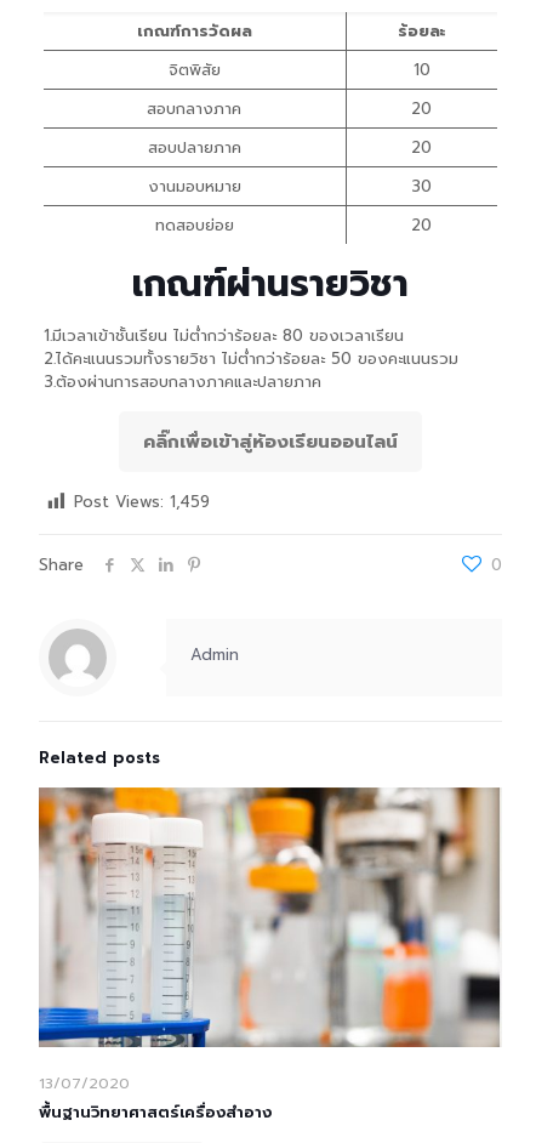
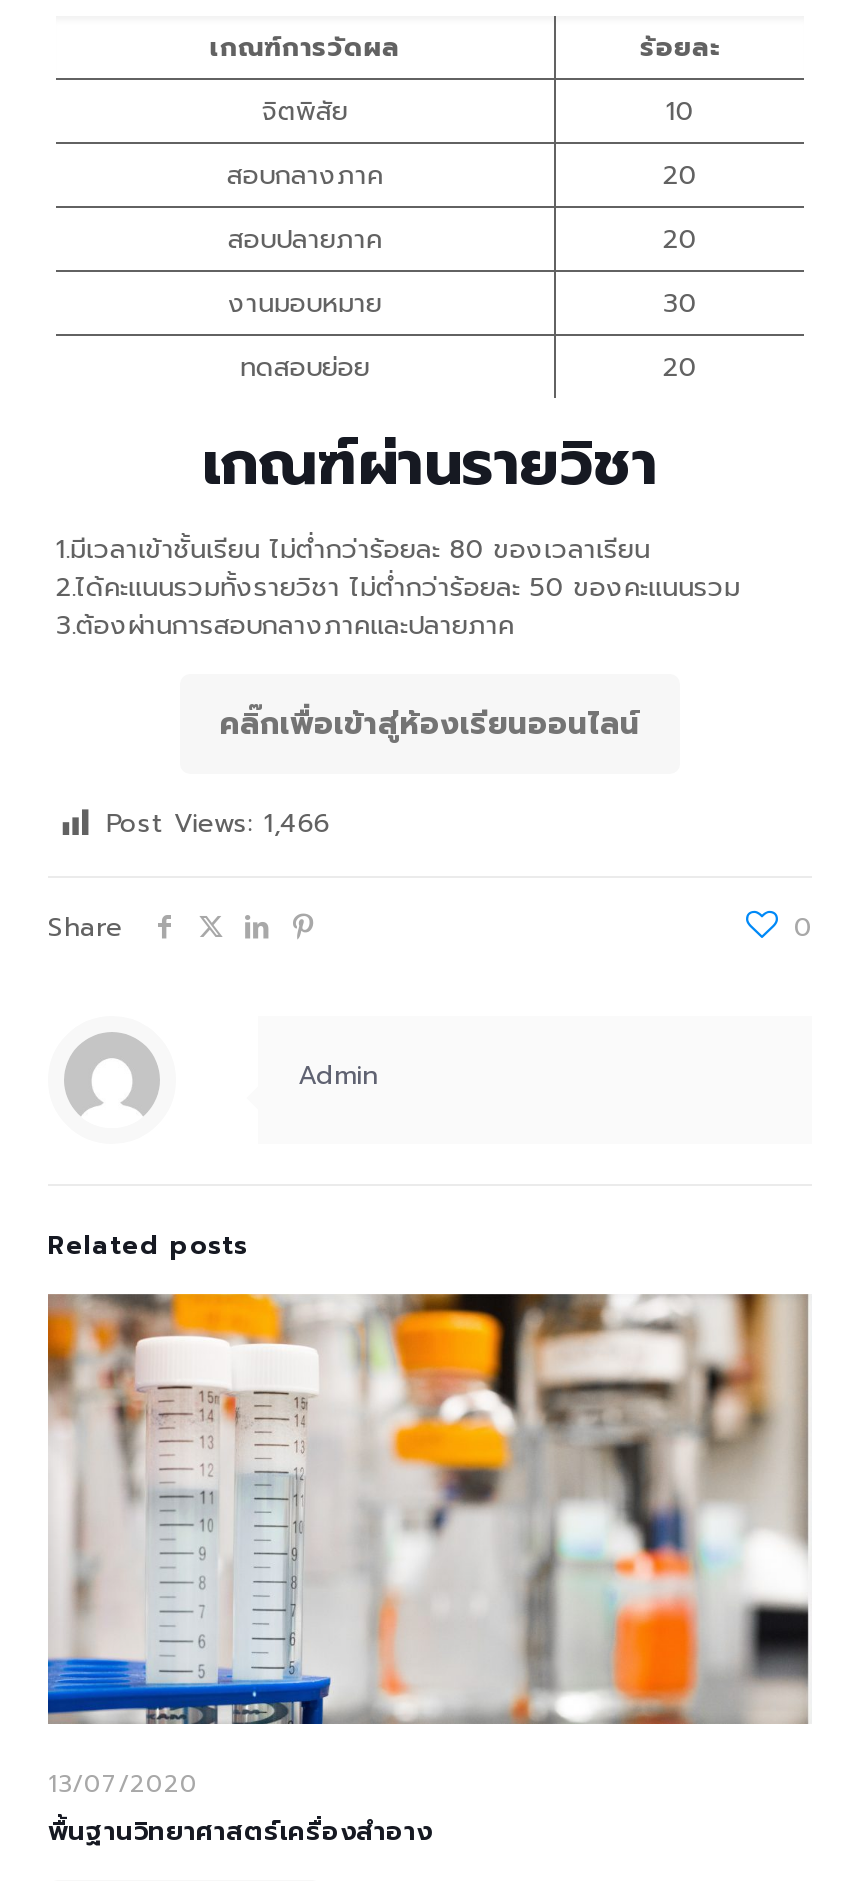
- Post Views: 1,459
+ Post Views: 1,466
